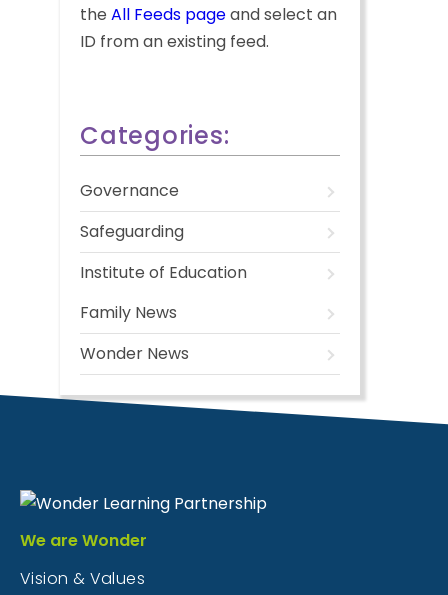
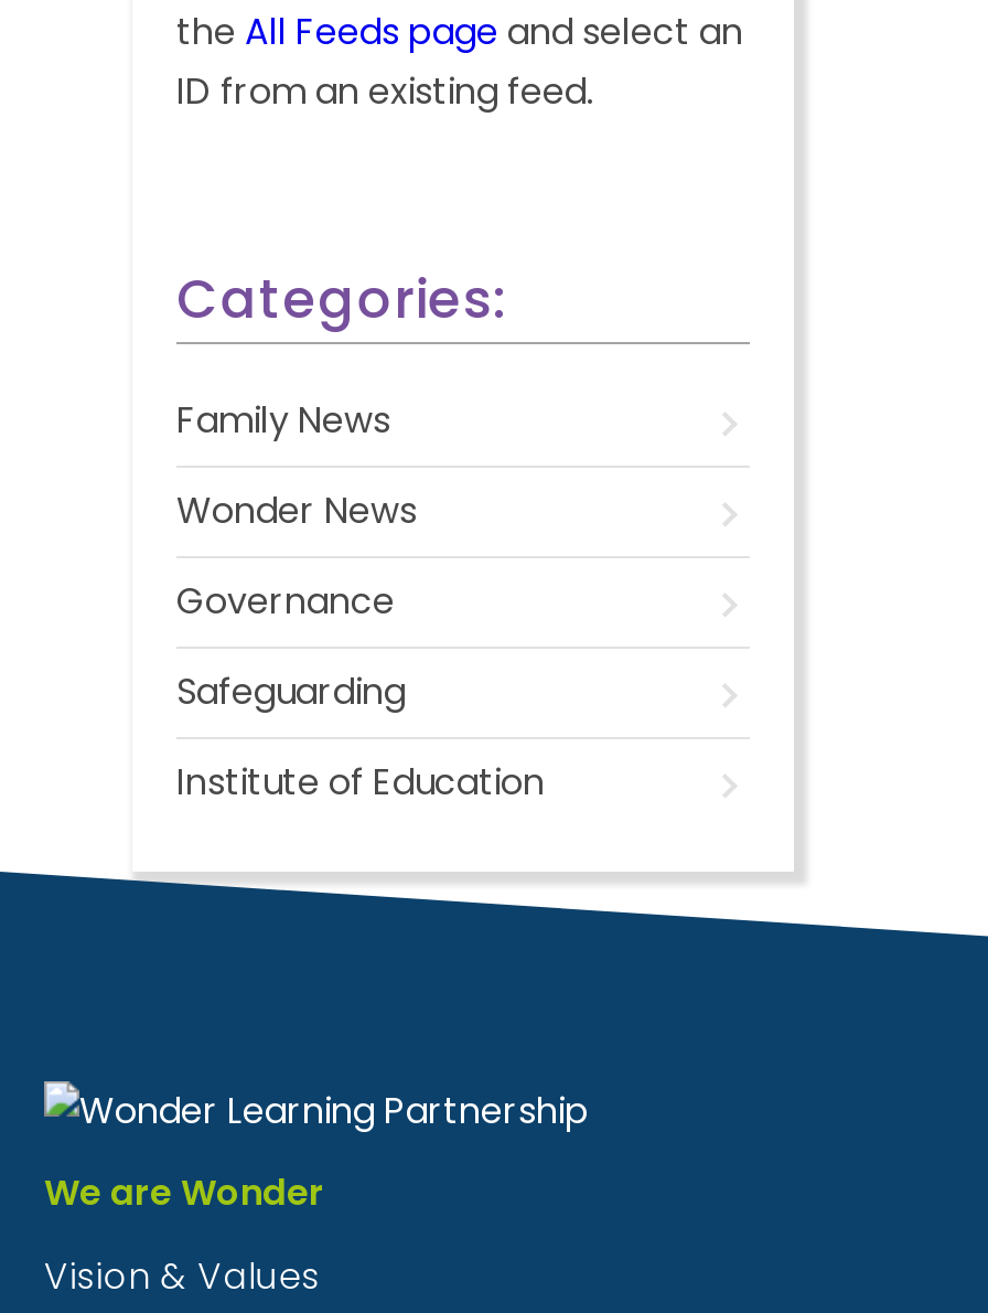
moved down: Governance | Safeguarding | Institute of Education

moved up: Family News | Wonder News
